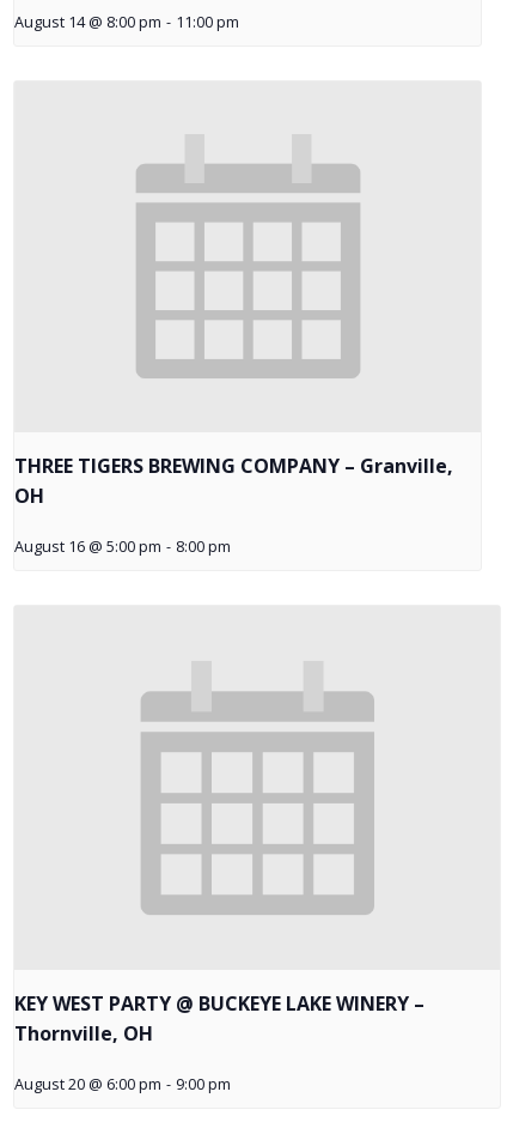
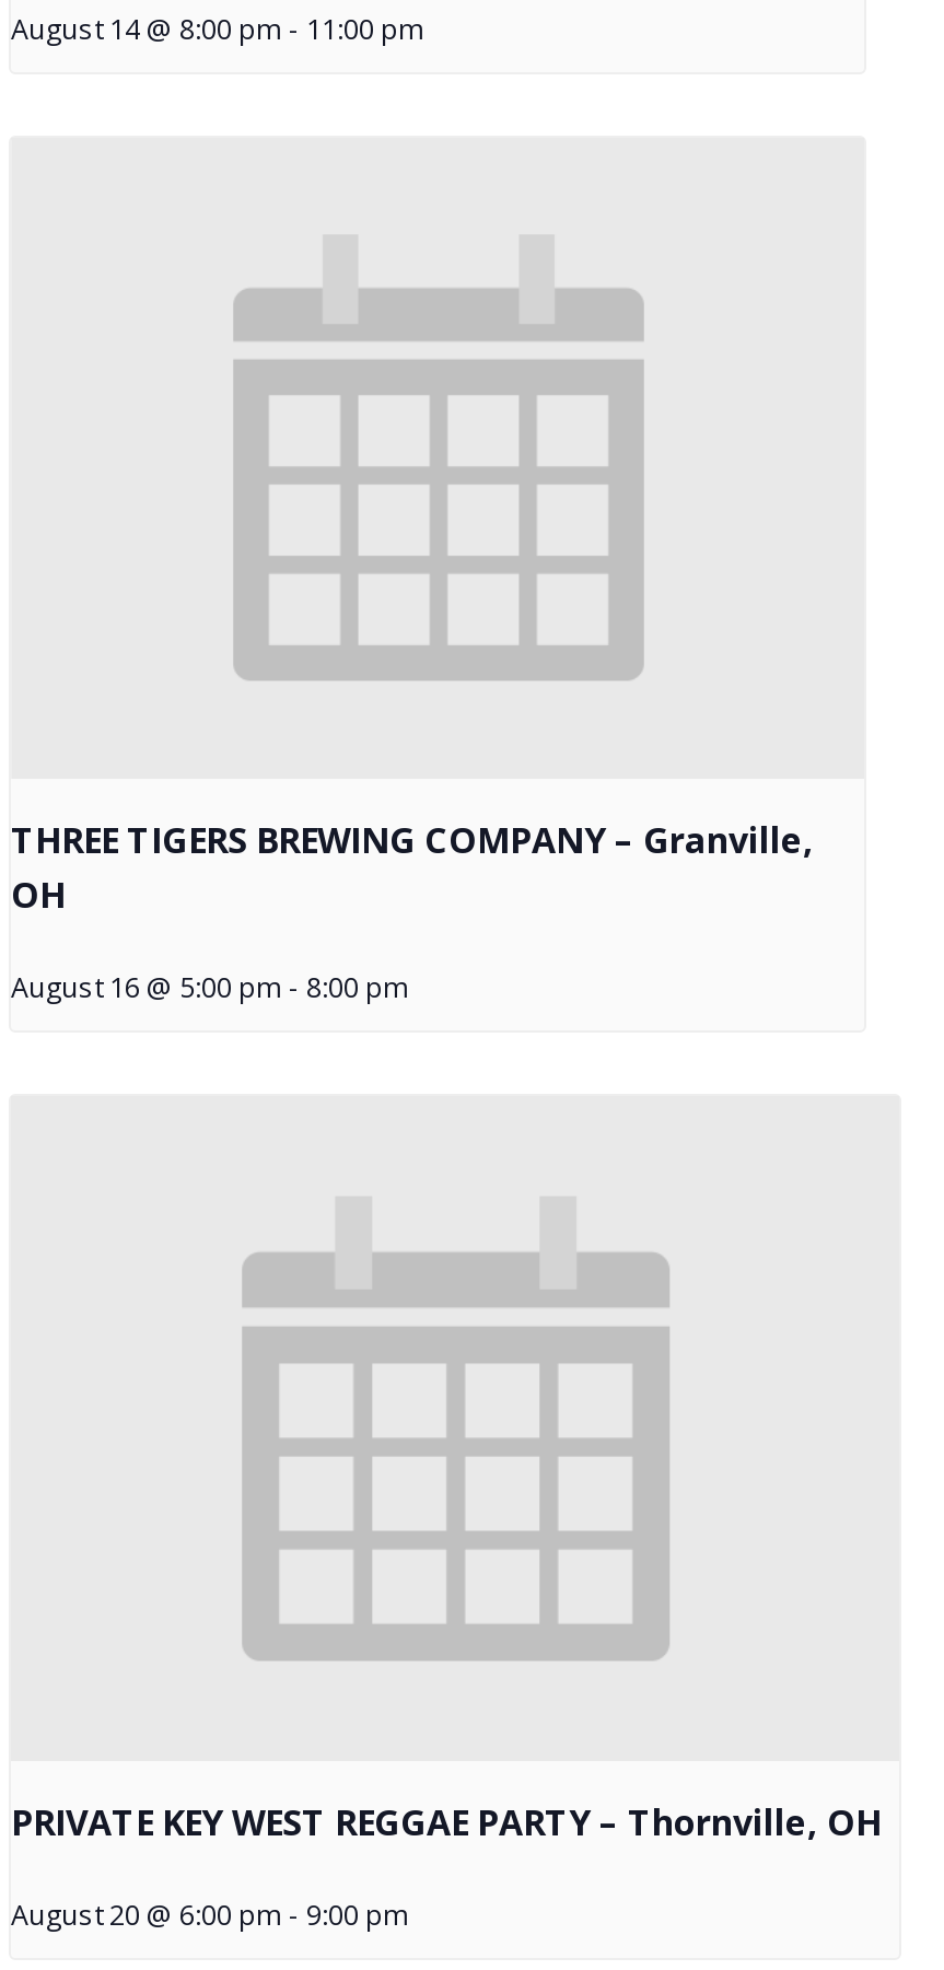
- KEY WEST PARTY @ BUCKEYE LAKE WINERY –
- Thornville, OH
+ PRIVATE KEY WEST REGGAE PARTY – Thornville, OH
